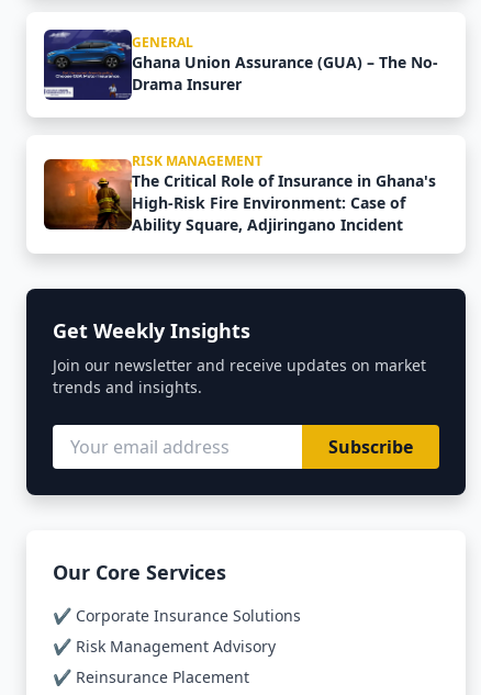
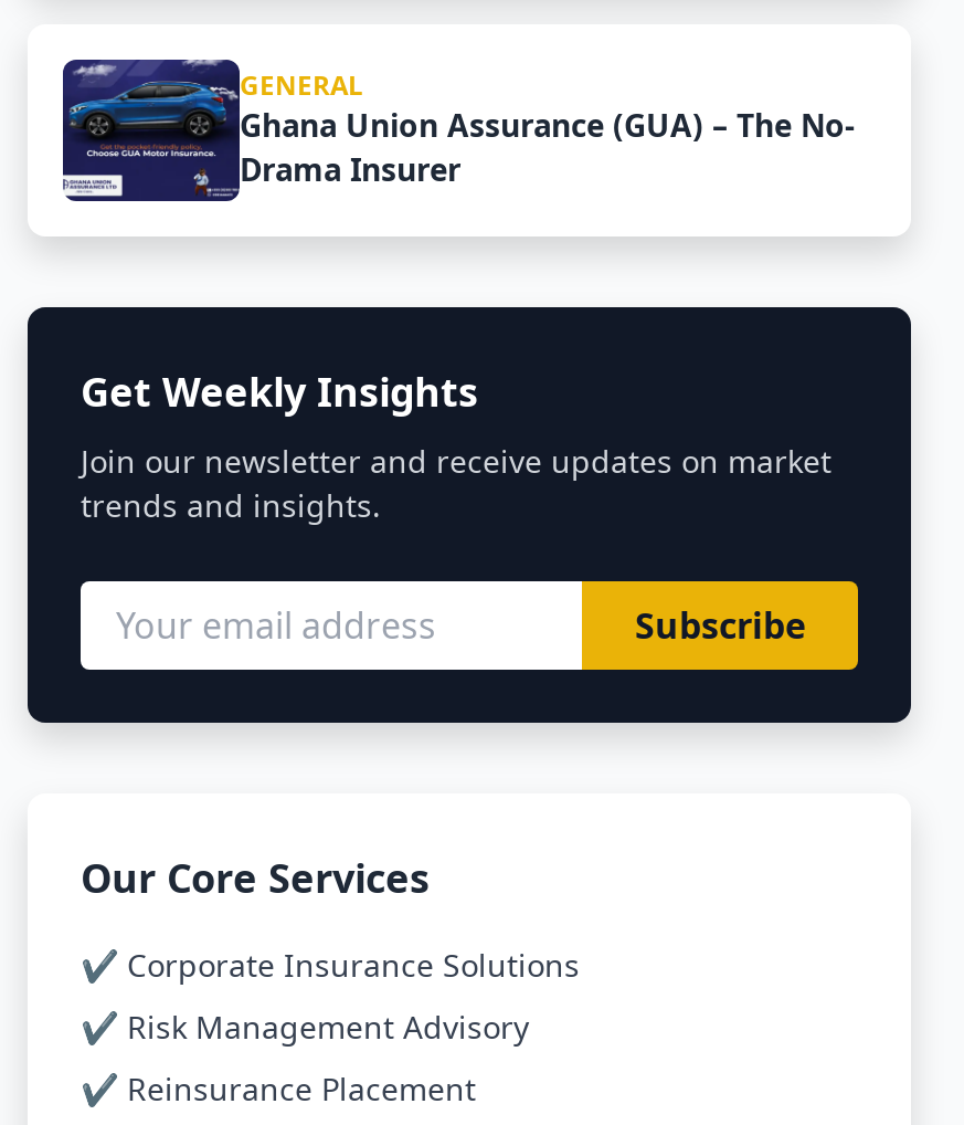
- [image]
- RISK MANAGEMENT
- The Critical Role of Insurance in Ghana's
- High-Risk Fire Environment: Case of
- Ability Square, Adjiringano Incident
